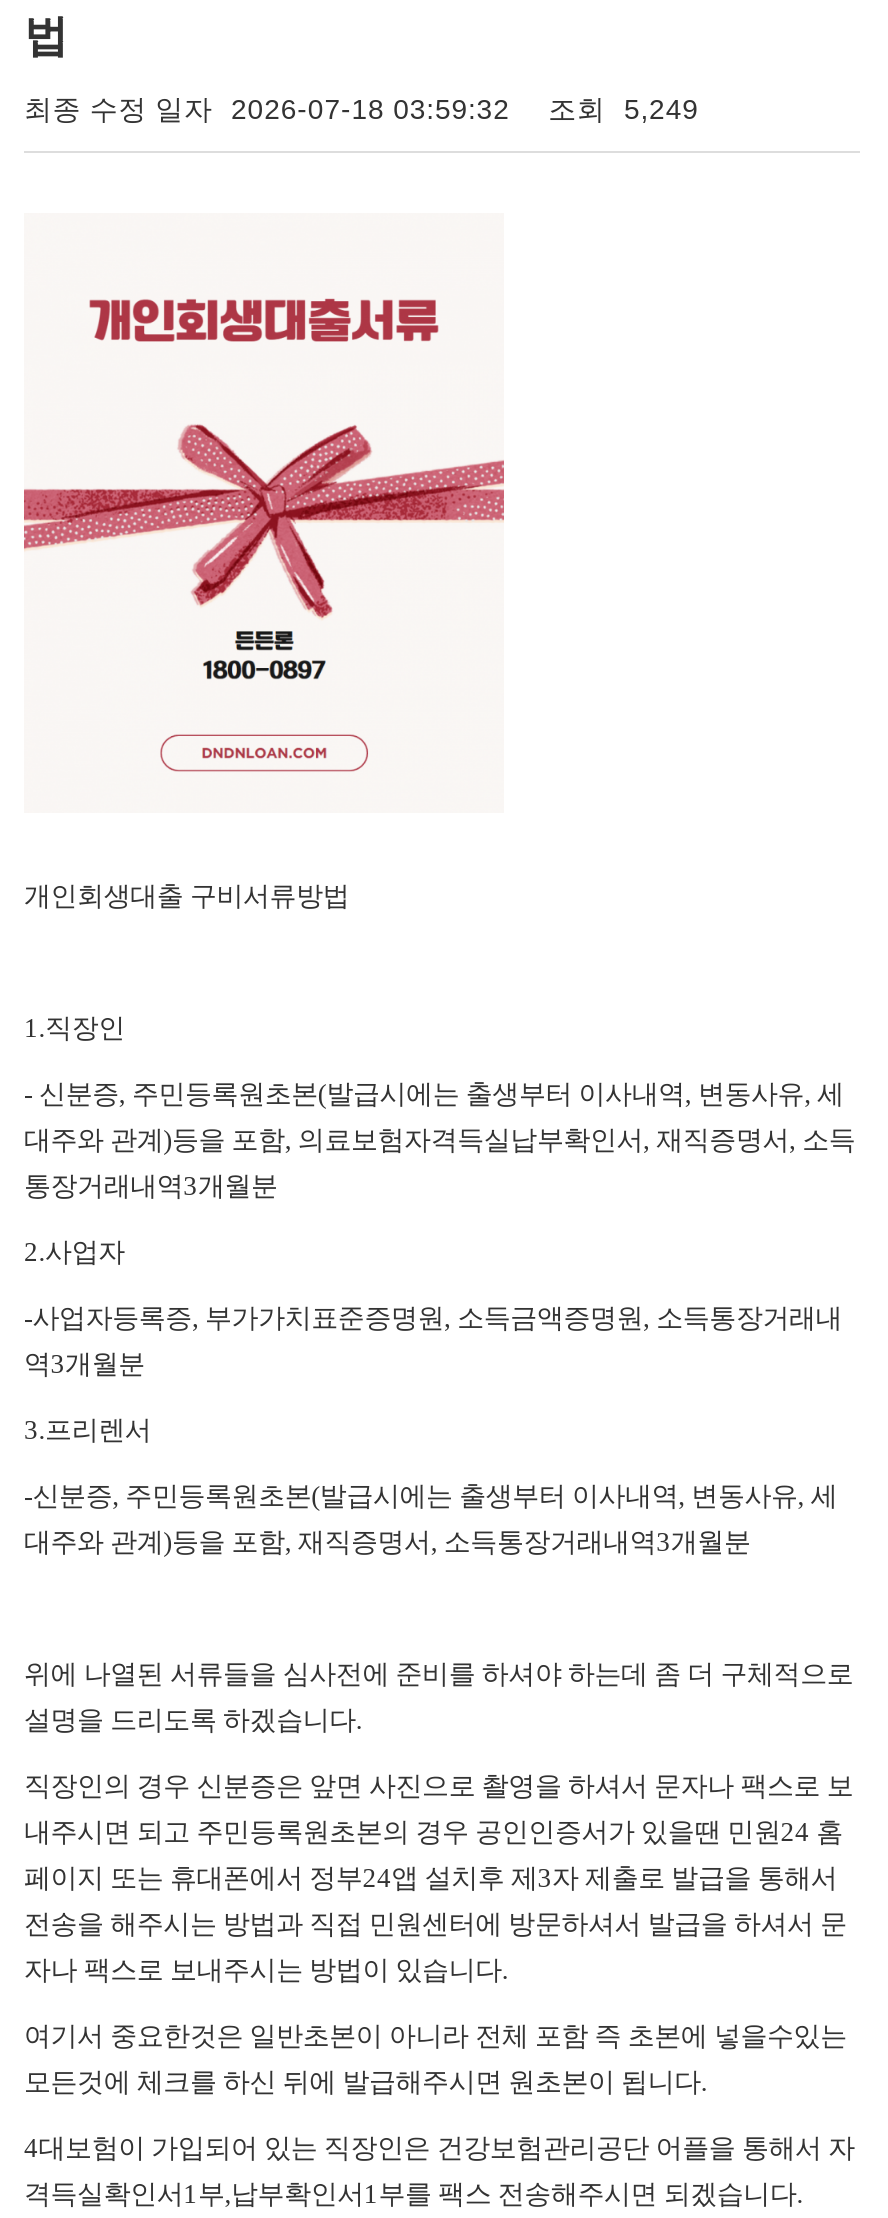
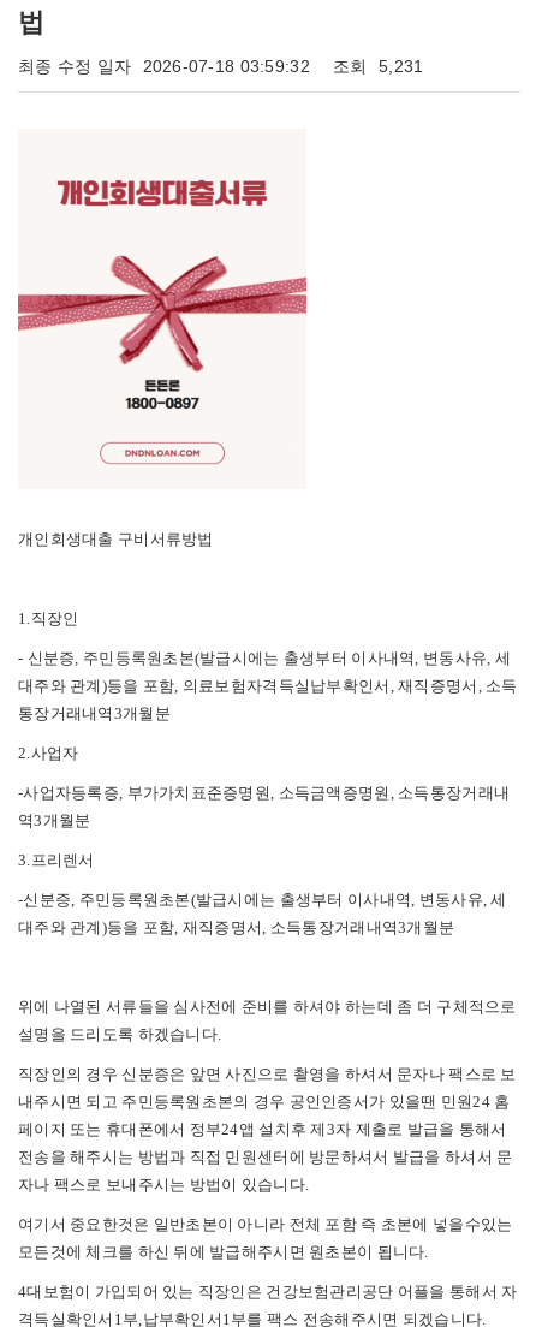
- 최종 수정 일자 2026-07-18 03:59:32 조회 5,249
+ 최종 수정 일자 2026-07-18 03:59:32 조회 5,231
